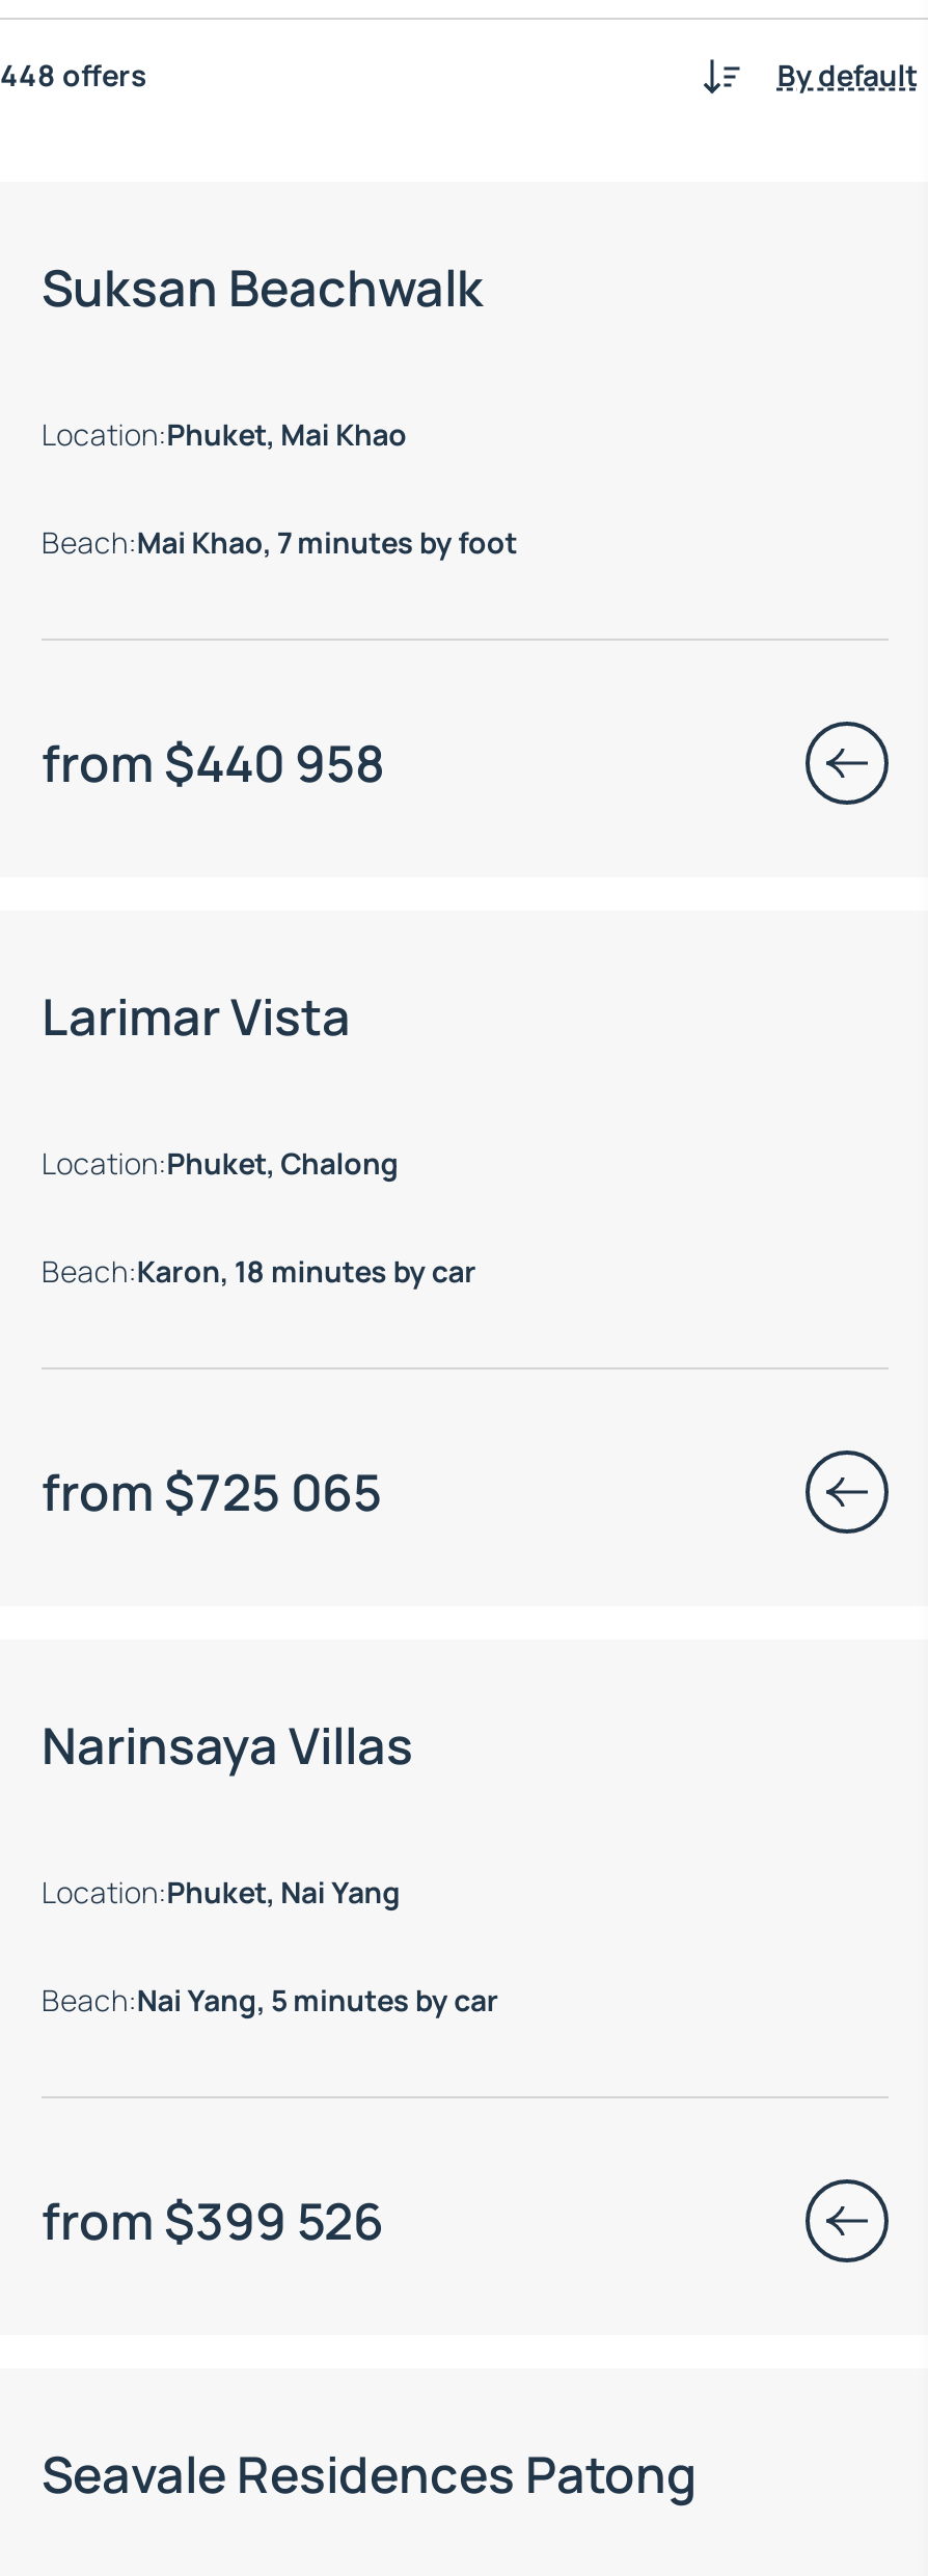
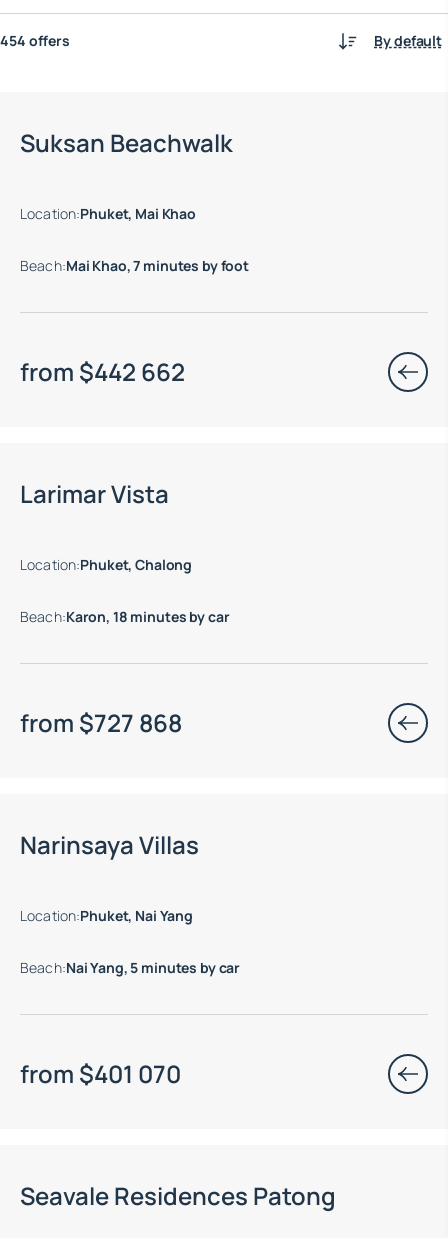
- 448 offers
+ 454 offers

- from $440 958
+ from $442 662

- from $725 065
+ from $727 868

- from $399 526
+ from $401 070
